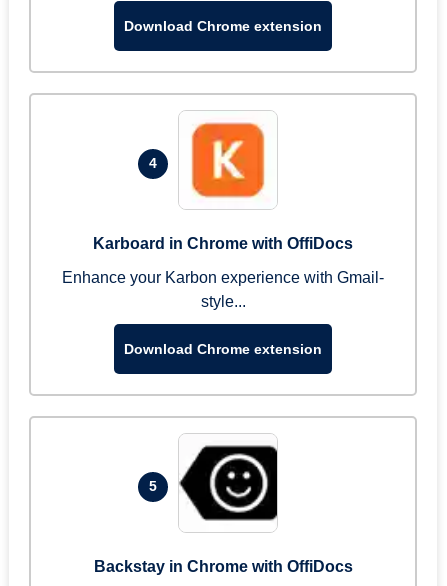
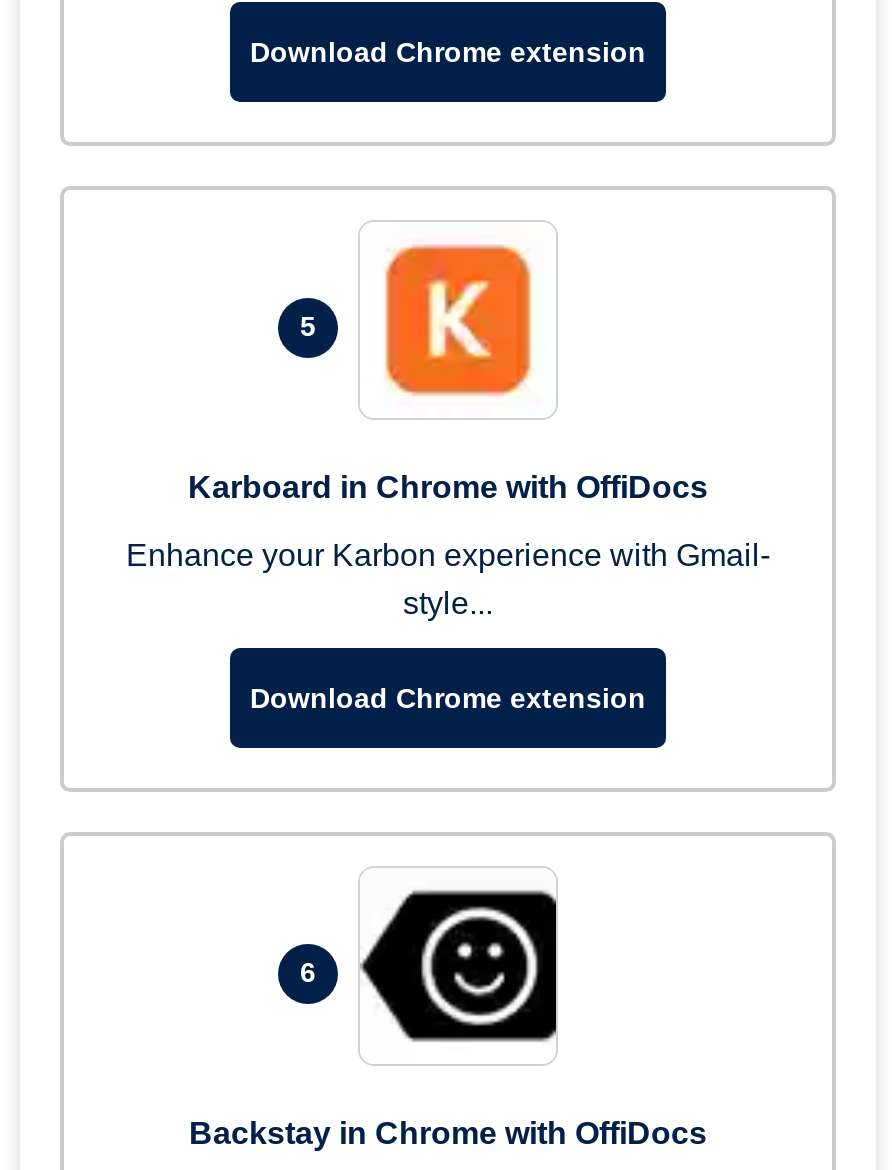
- 4
+ 5

- 5
+ 6
